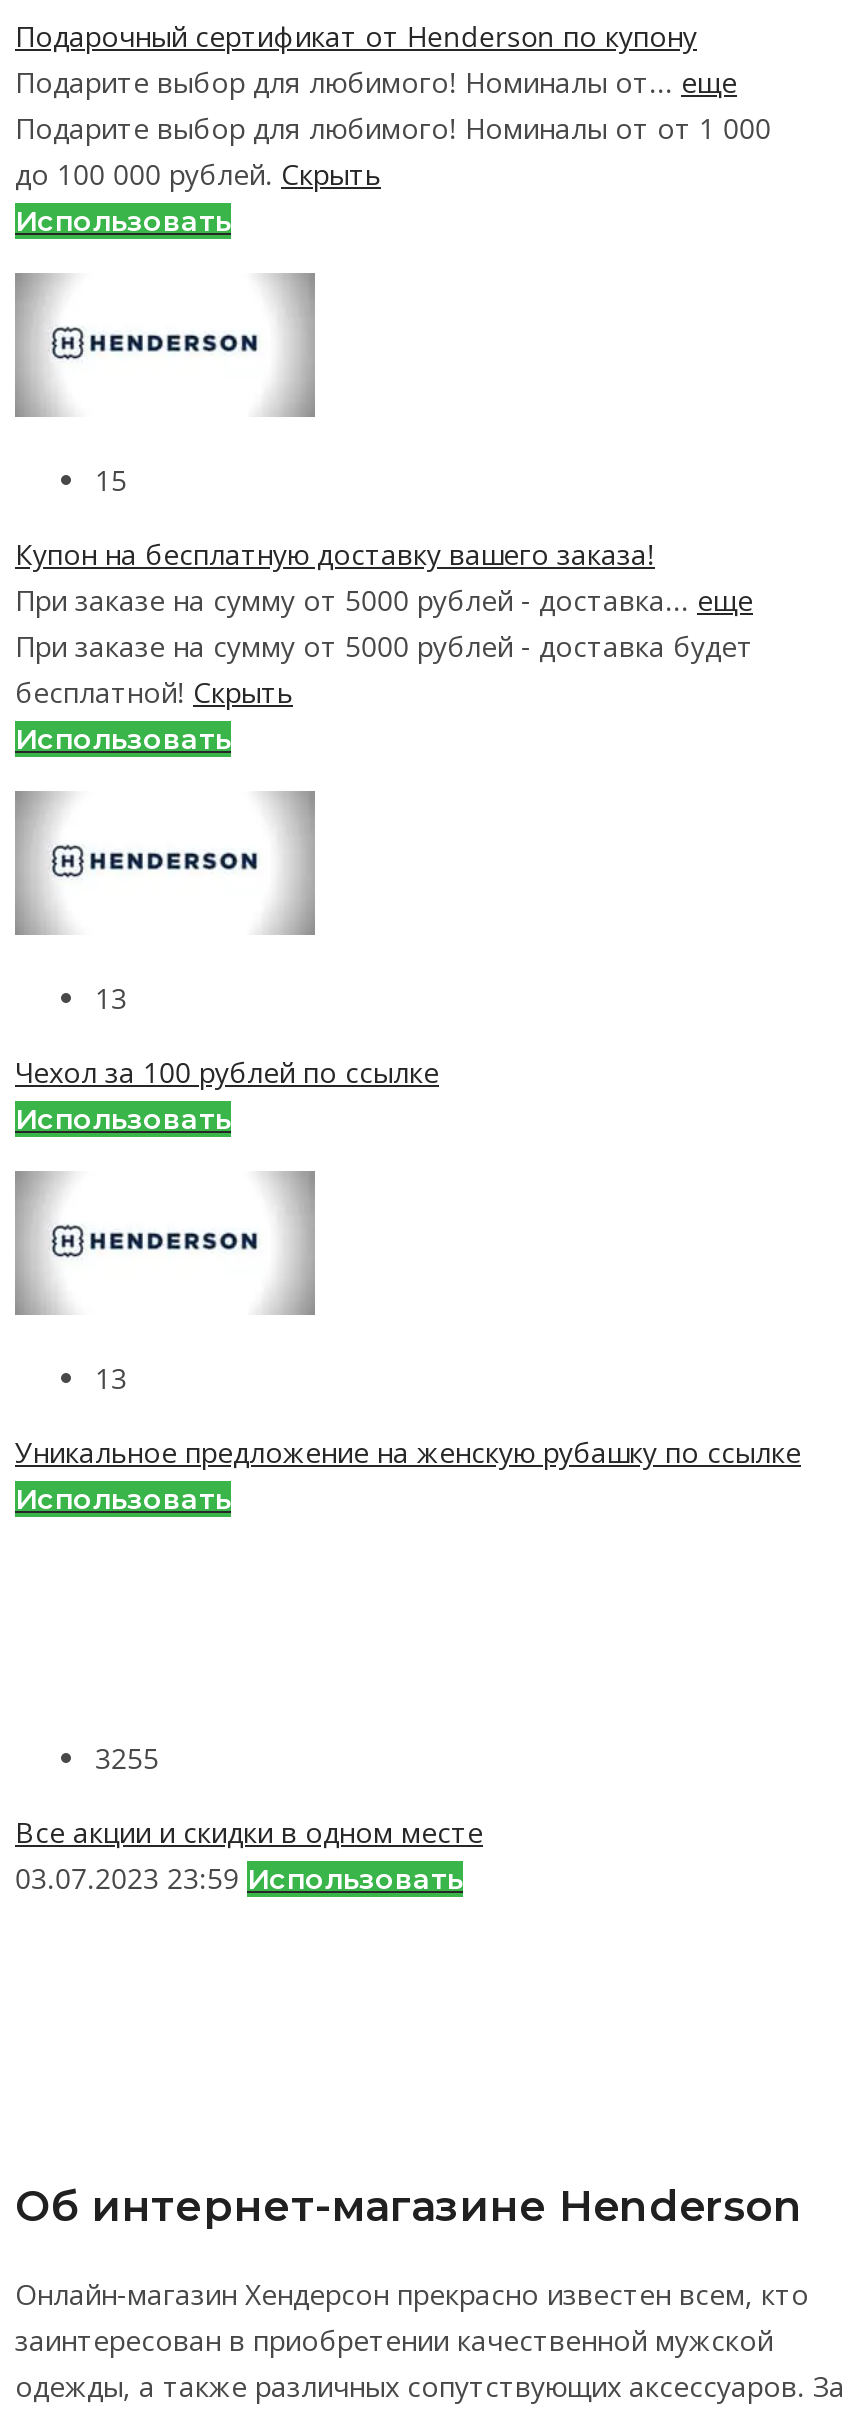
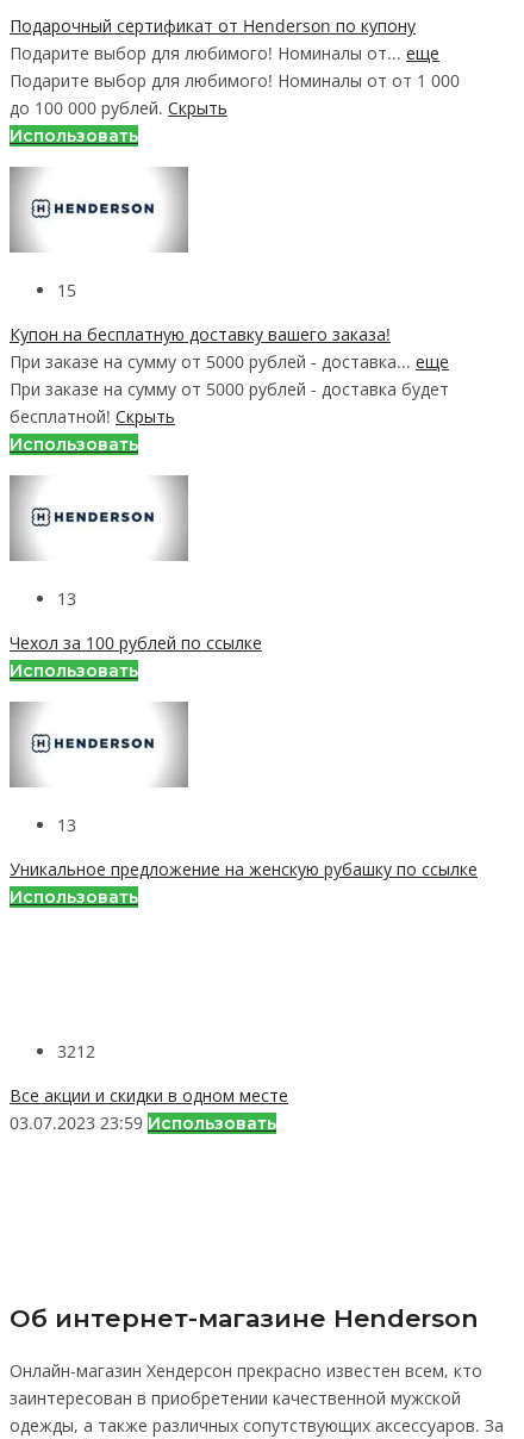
- 3255
+ 3212
